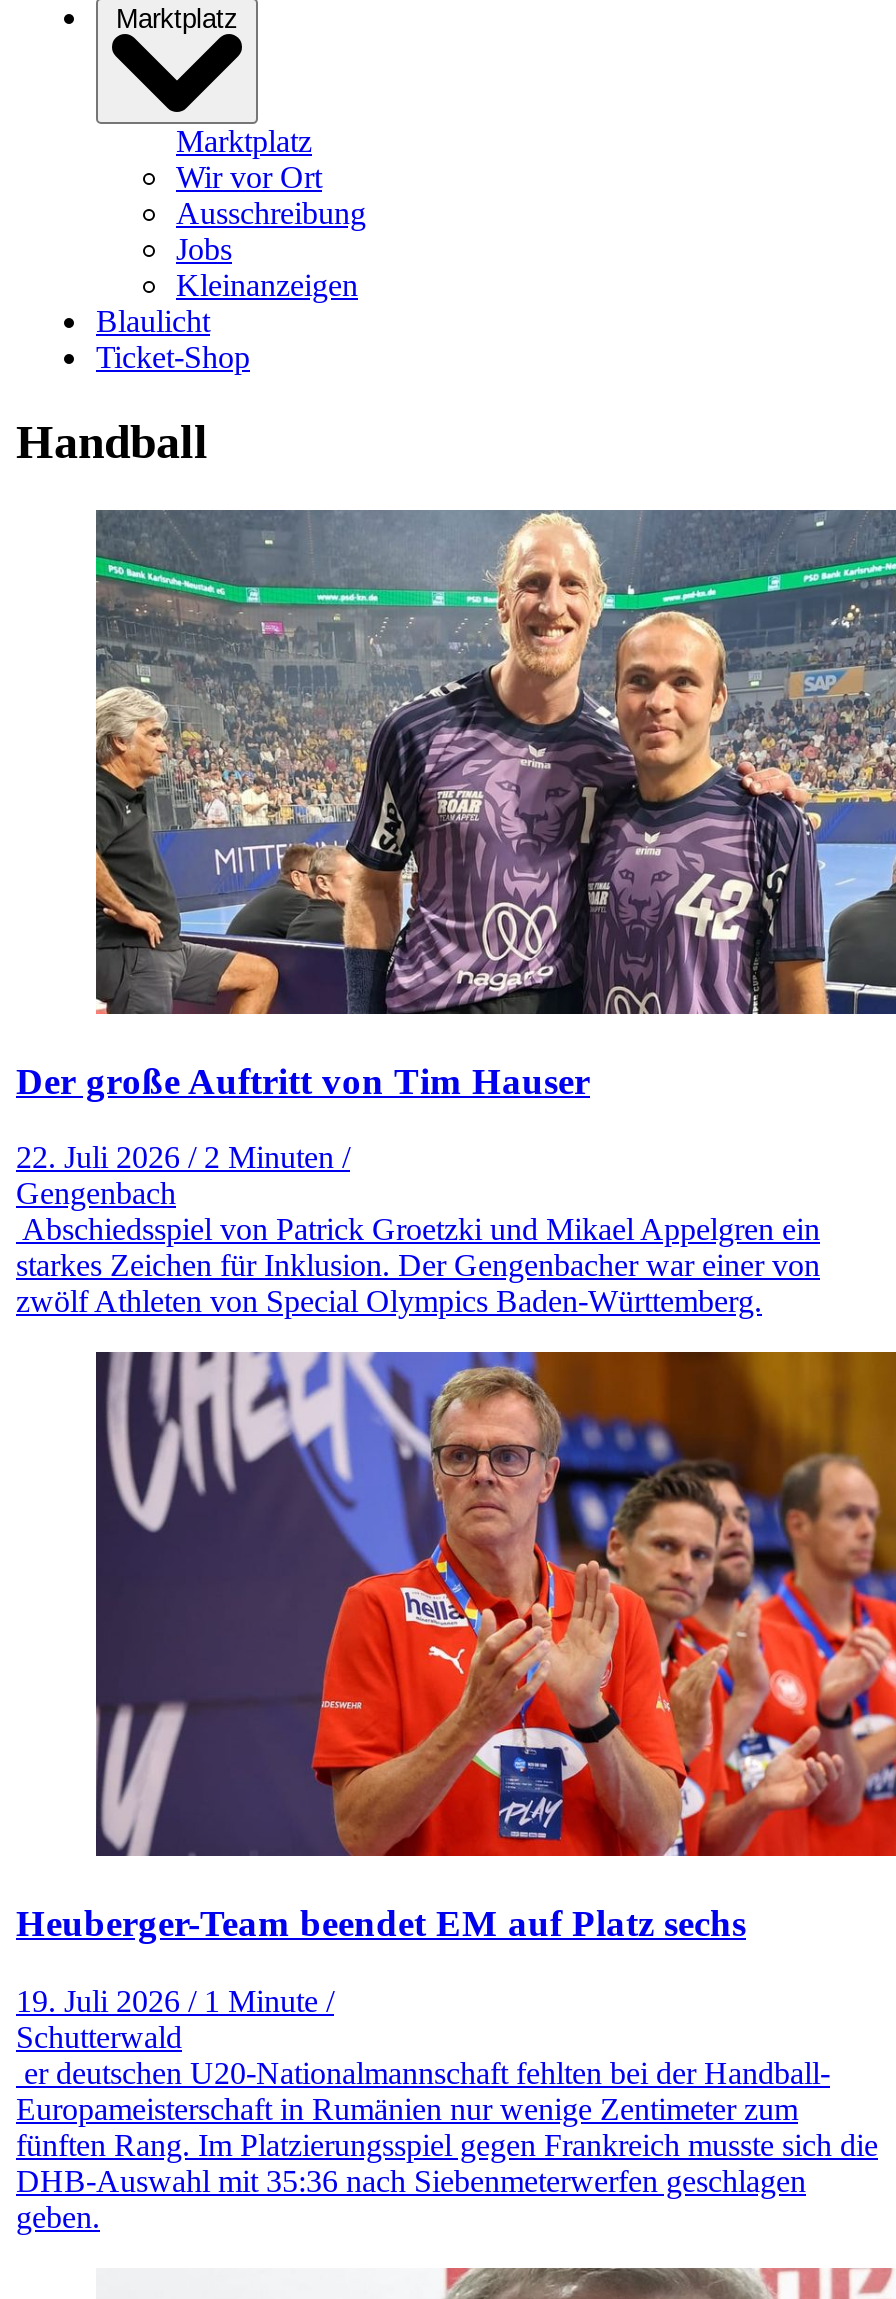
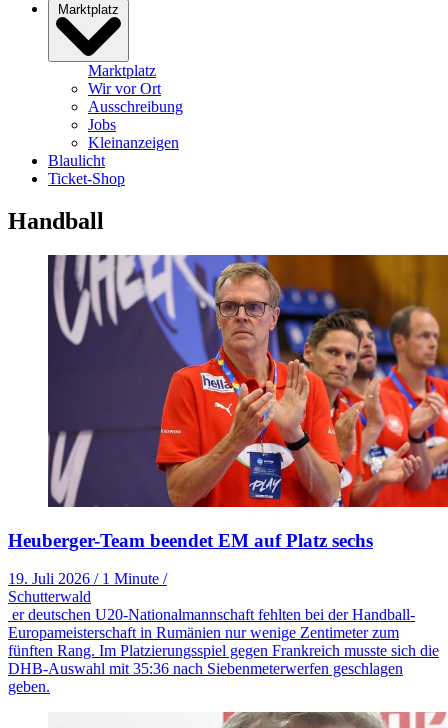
- [image]
- Der große Auftritt von Tim Hauser
- 22. Juli 2026 / 2 Minuten /
- Gengenbach
- Abschiedsspiel von Patrick Groetzki und Mikael Appelgren ein
- starkes Zeichen für Inklusion. Der Gengenbacher war einer von
- zwölf Athleten von Special Olympics Baden-Württemberg.
